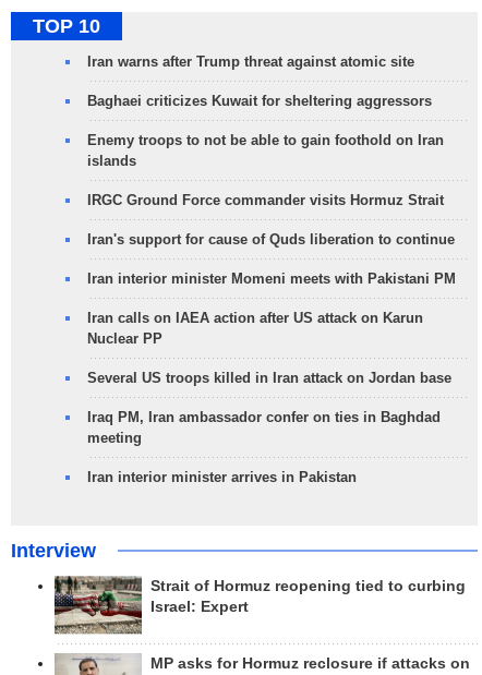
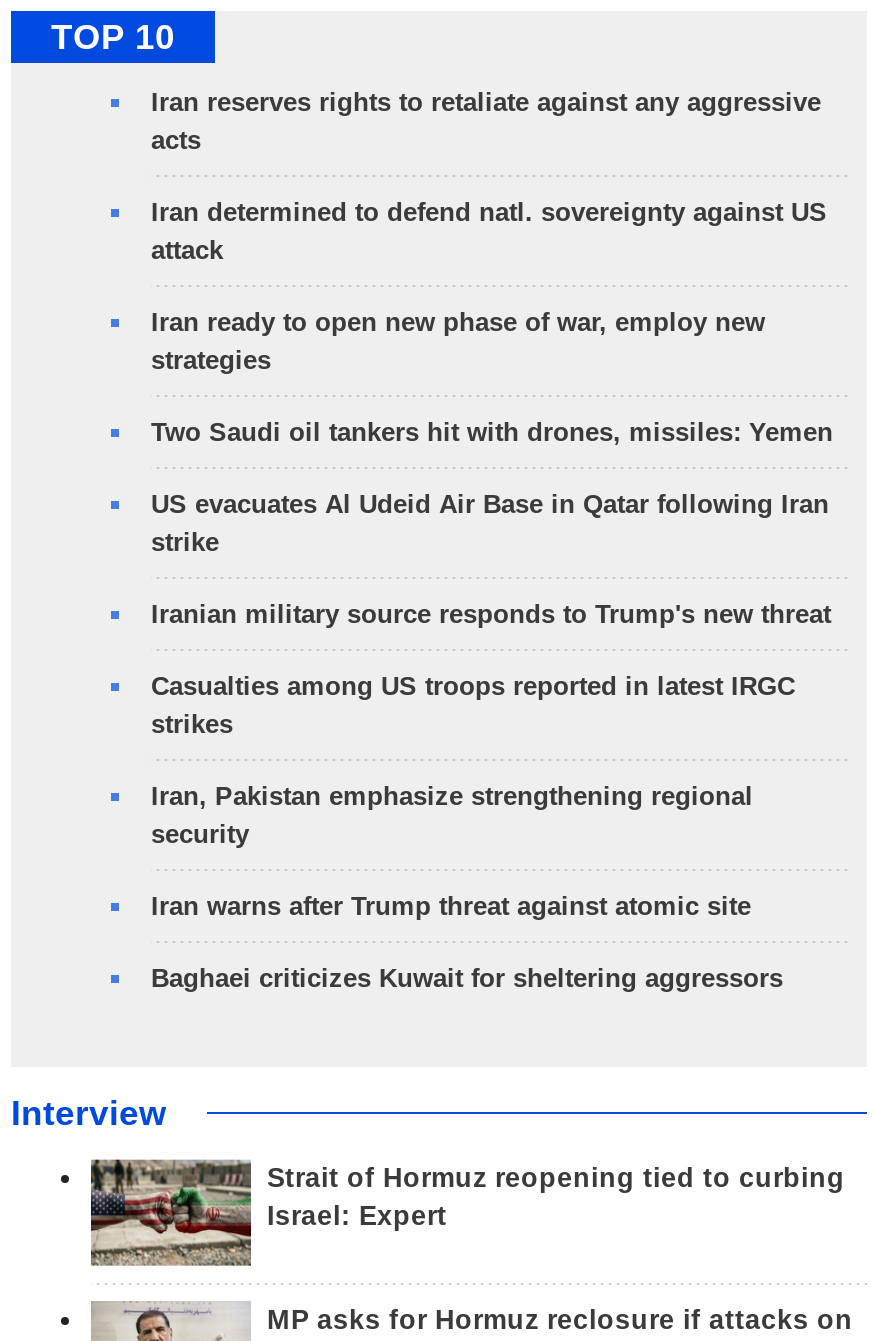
+ Iran reserves rights to retaliate against any aggressive
+ acts
+ Iran determined to defend natl. sovereignty against US
+ attack
+ Iran ready to open new phase of war, employ new
+ strategies
+ Two Saudi oil tankers hit with drones, missiles: Yemen
+ US evacuates Al Udeid Air Base in Qatar following Iran
+ strike
+ Iranian military source responds to Trump's new threat
+ Casualties among US troops reported in latest IRGC
+ strikes
+ Iran, Pakistan emphasize strengthening regional
+ security

moved down: Iran warns after Trump threat against atomic site | Baghaei criticizes Kuwait for sheltering aggressors

- Enemy troops to not be able to gain foothold on Iran
- islands
- IRGC Ground Force commander visits Hormuz Strait
- Iran's support for cause of Quds liberation to continue
- Iran interior minister Momeni meets with Pakistani PM
- Iran calls on IAEA action after US attack on Karun
- Nuclear PP
- Several US troops killed in Iran attack on Jordan base
- Iraq PM, Iran ambassador confer on ties in Baghdad
- meeting
- Iran interior minister arrives in Pakistan
